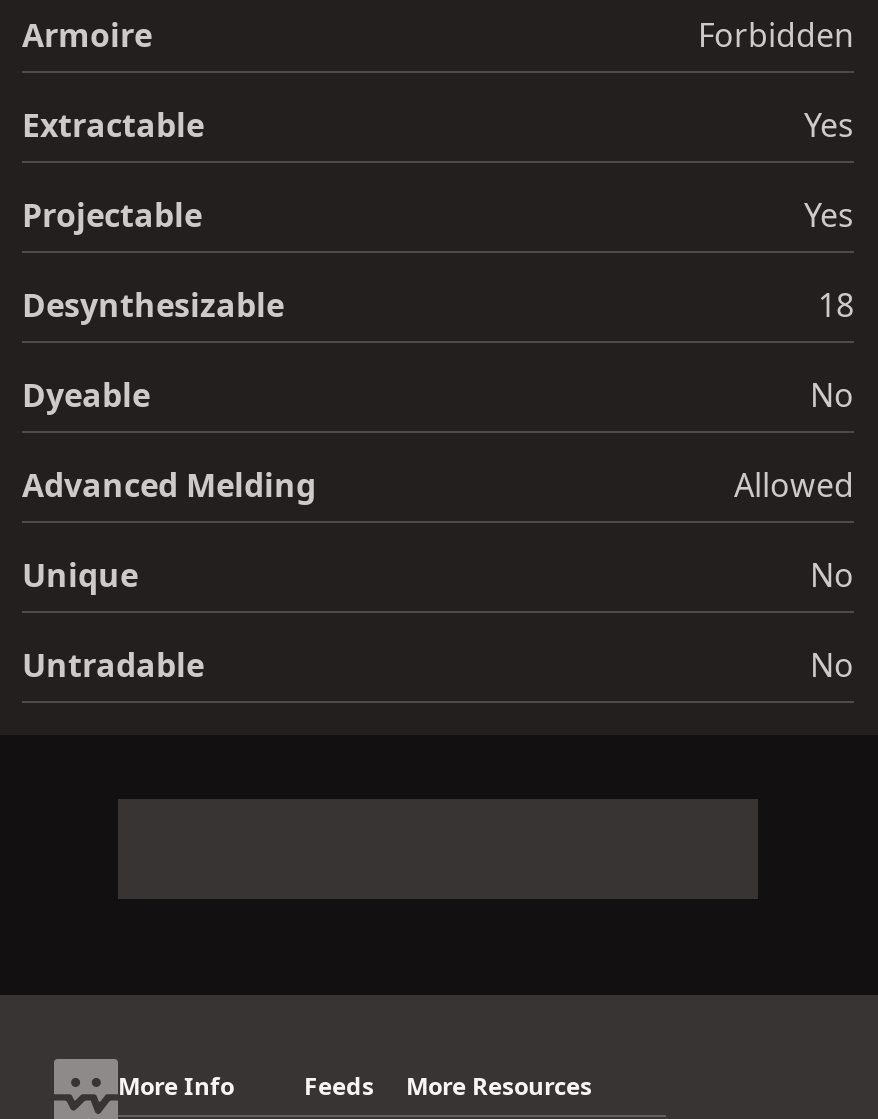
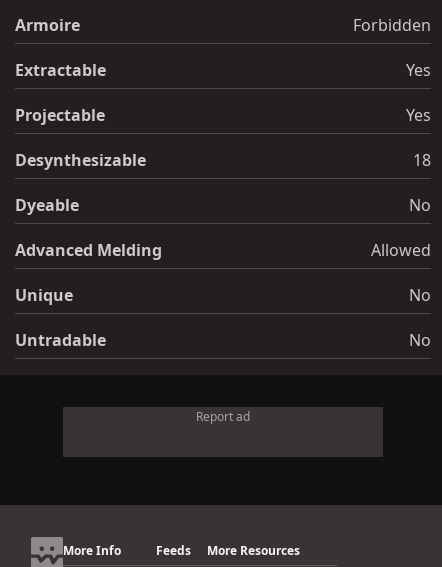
+ Report ad
